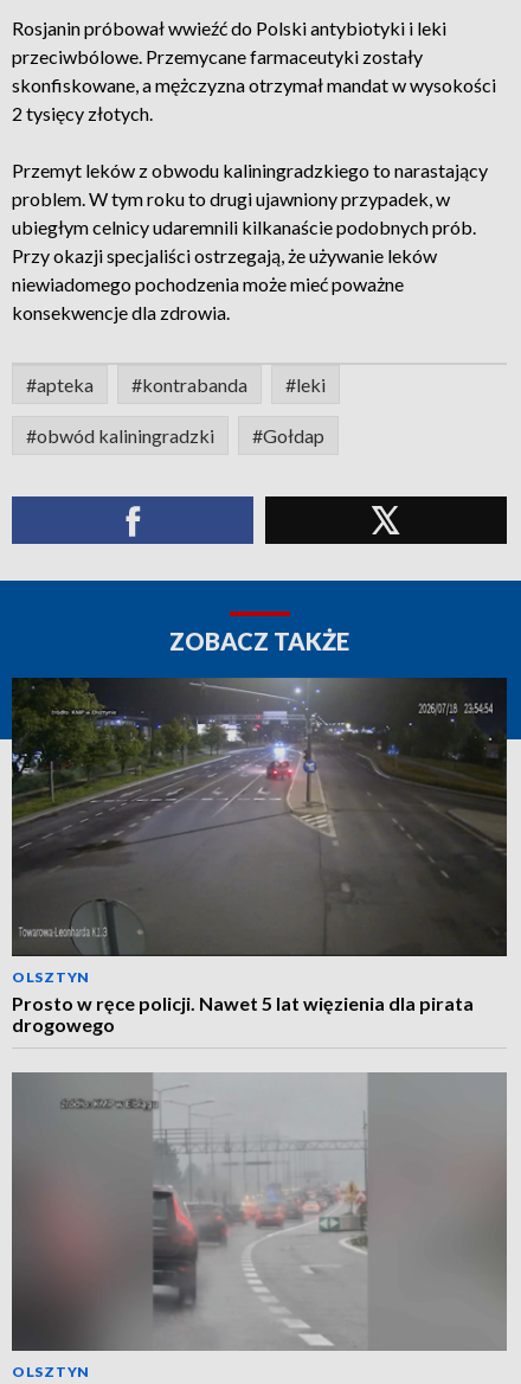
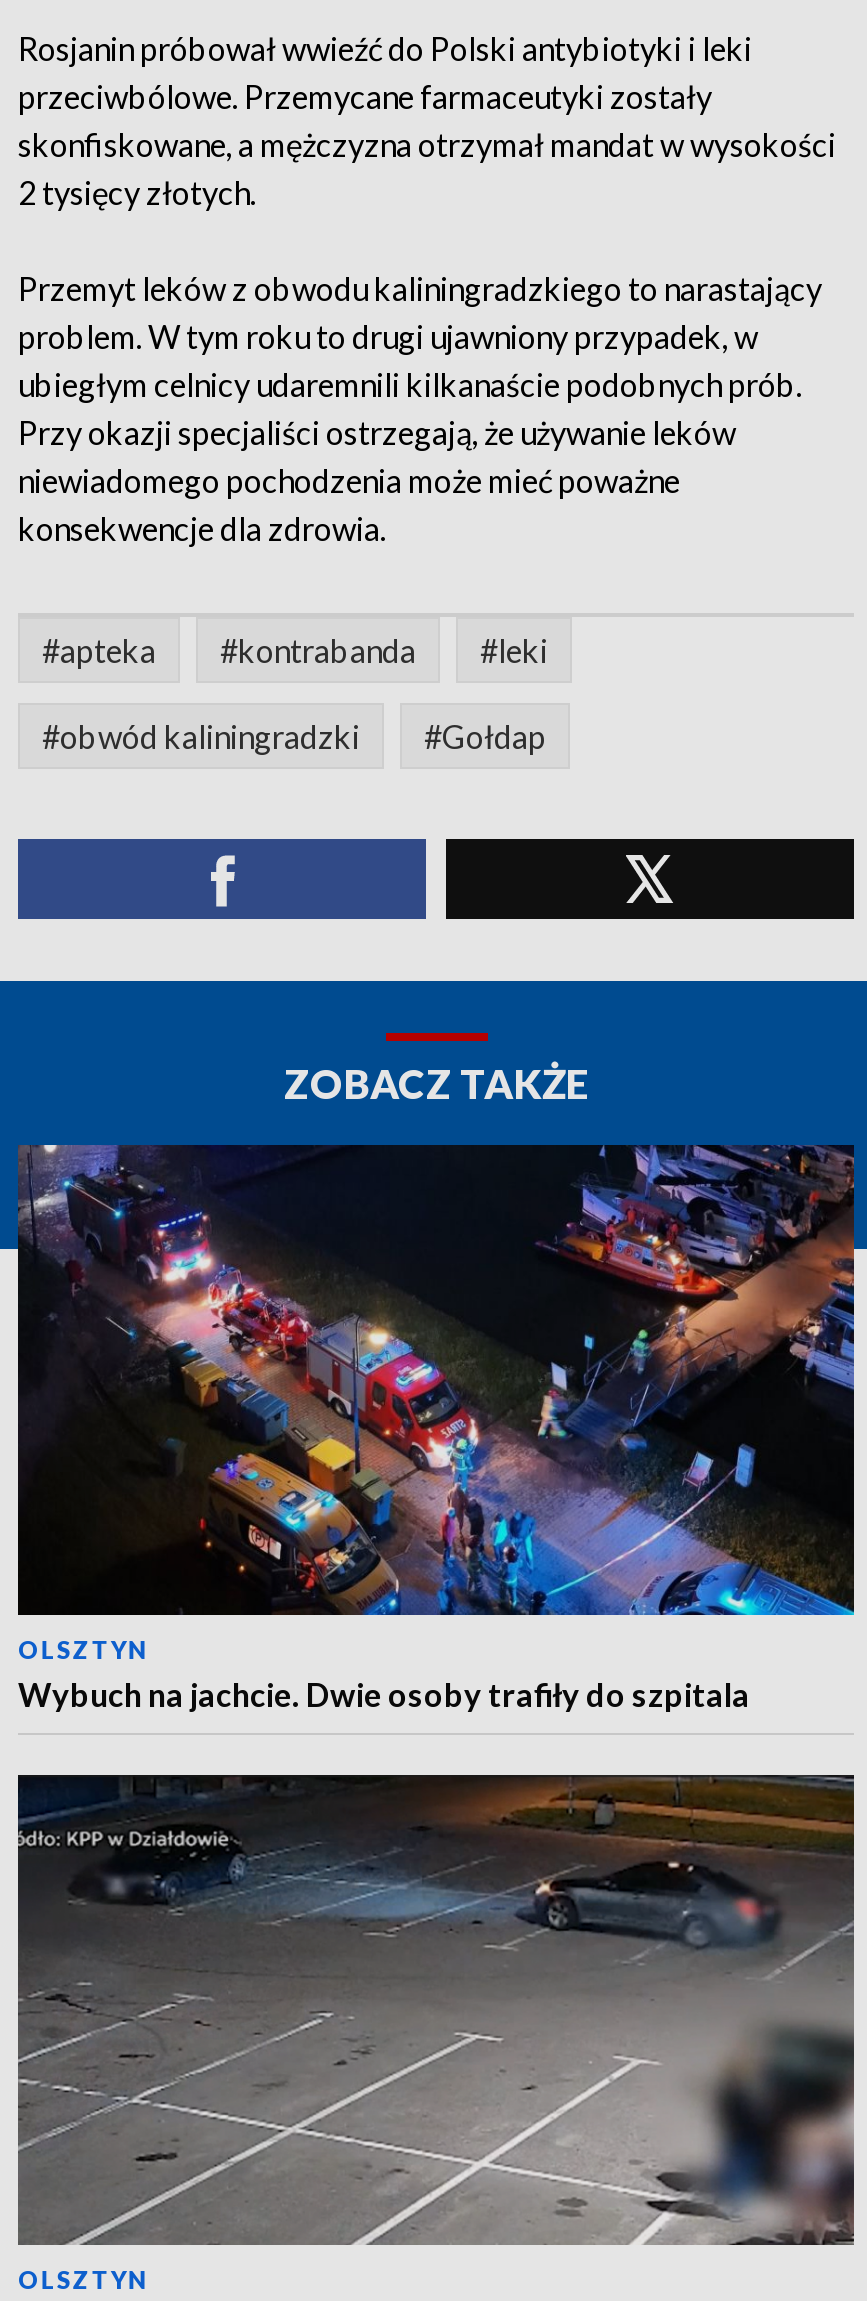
- [image]
- Prosto w ręce policji. Nawet 5 lat więzienia dla pirata
- drogowego
+ [image]
+ Wybuch na jachcie. Dwie osoby trafiły do szpitala

- [image]
+ [image]
